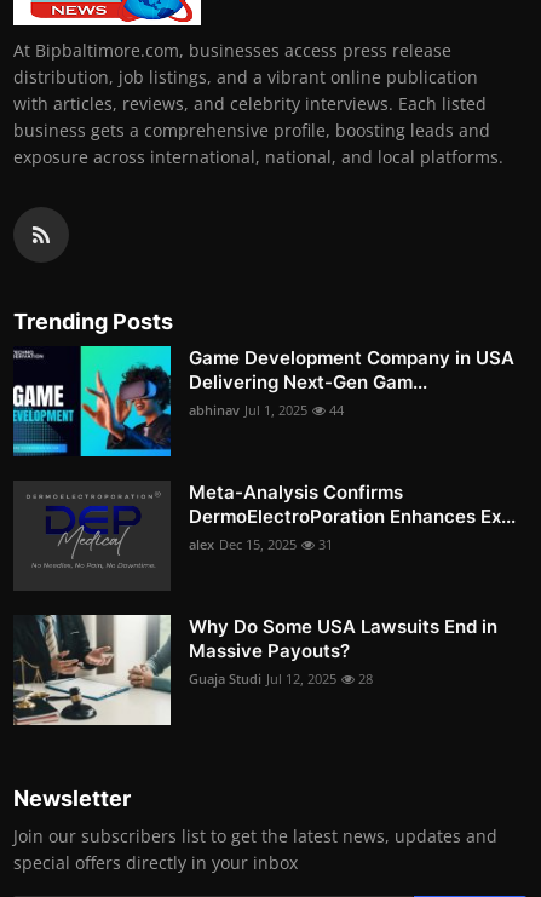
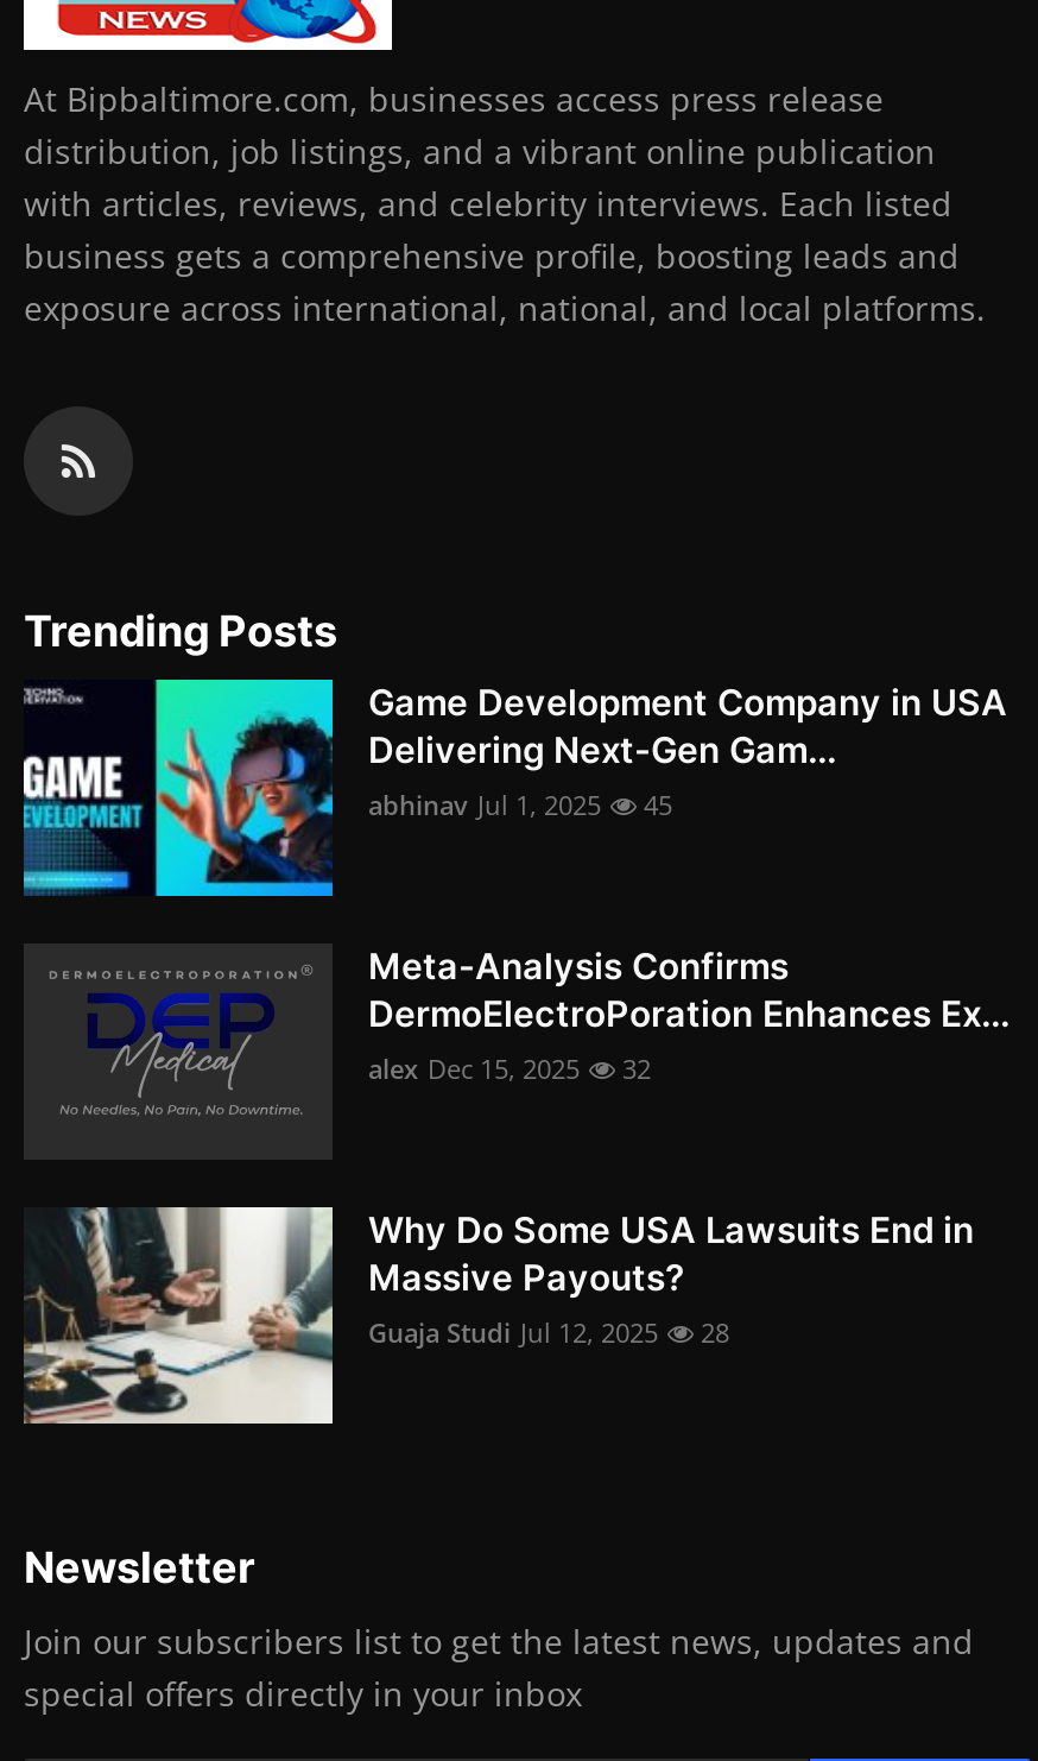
- abhinav Jul 1, 2025 44
+ abhinav Jul 1, 2025 45

- alex Dec 15, 2025 31
+ alex Dec 15, 2025 32
